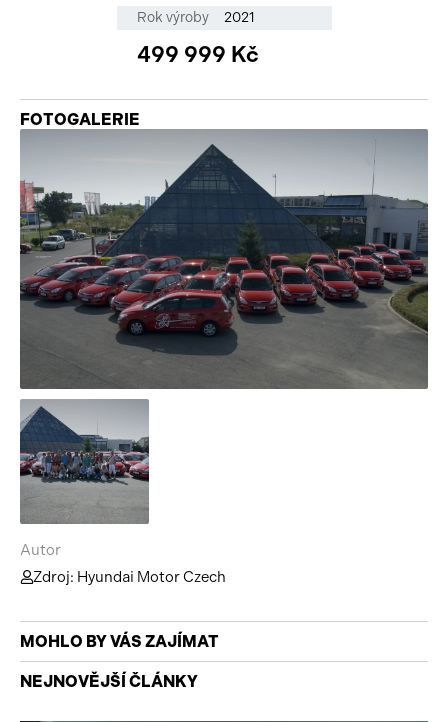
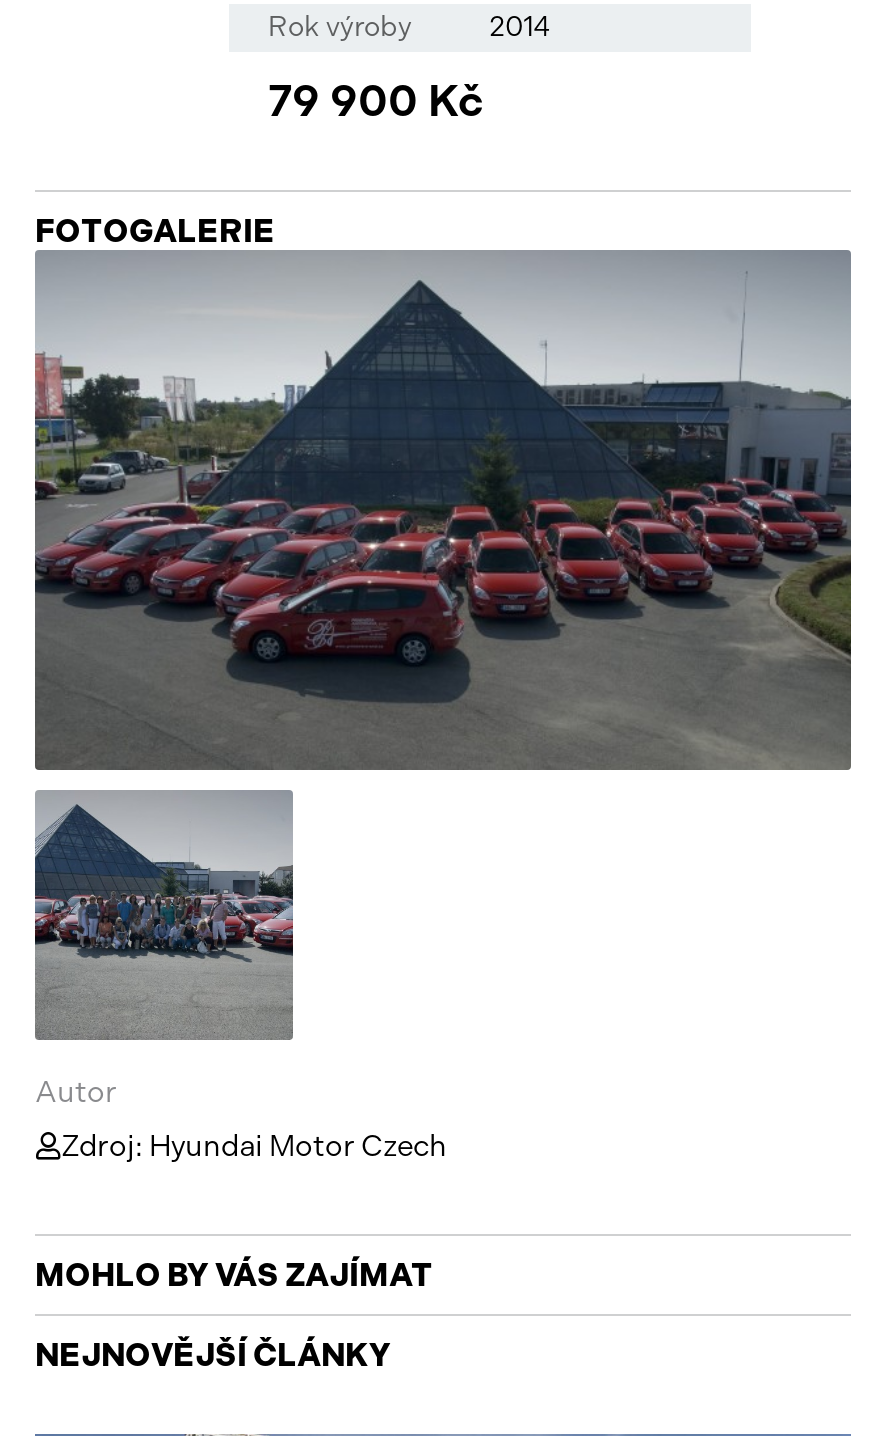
- 2021
+ 2014

- 499 999 Kč
+ 79 900 Kč
